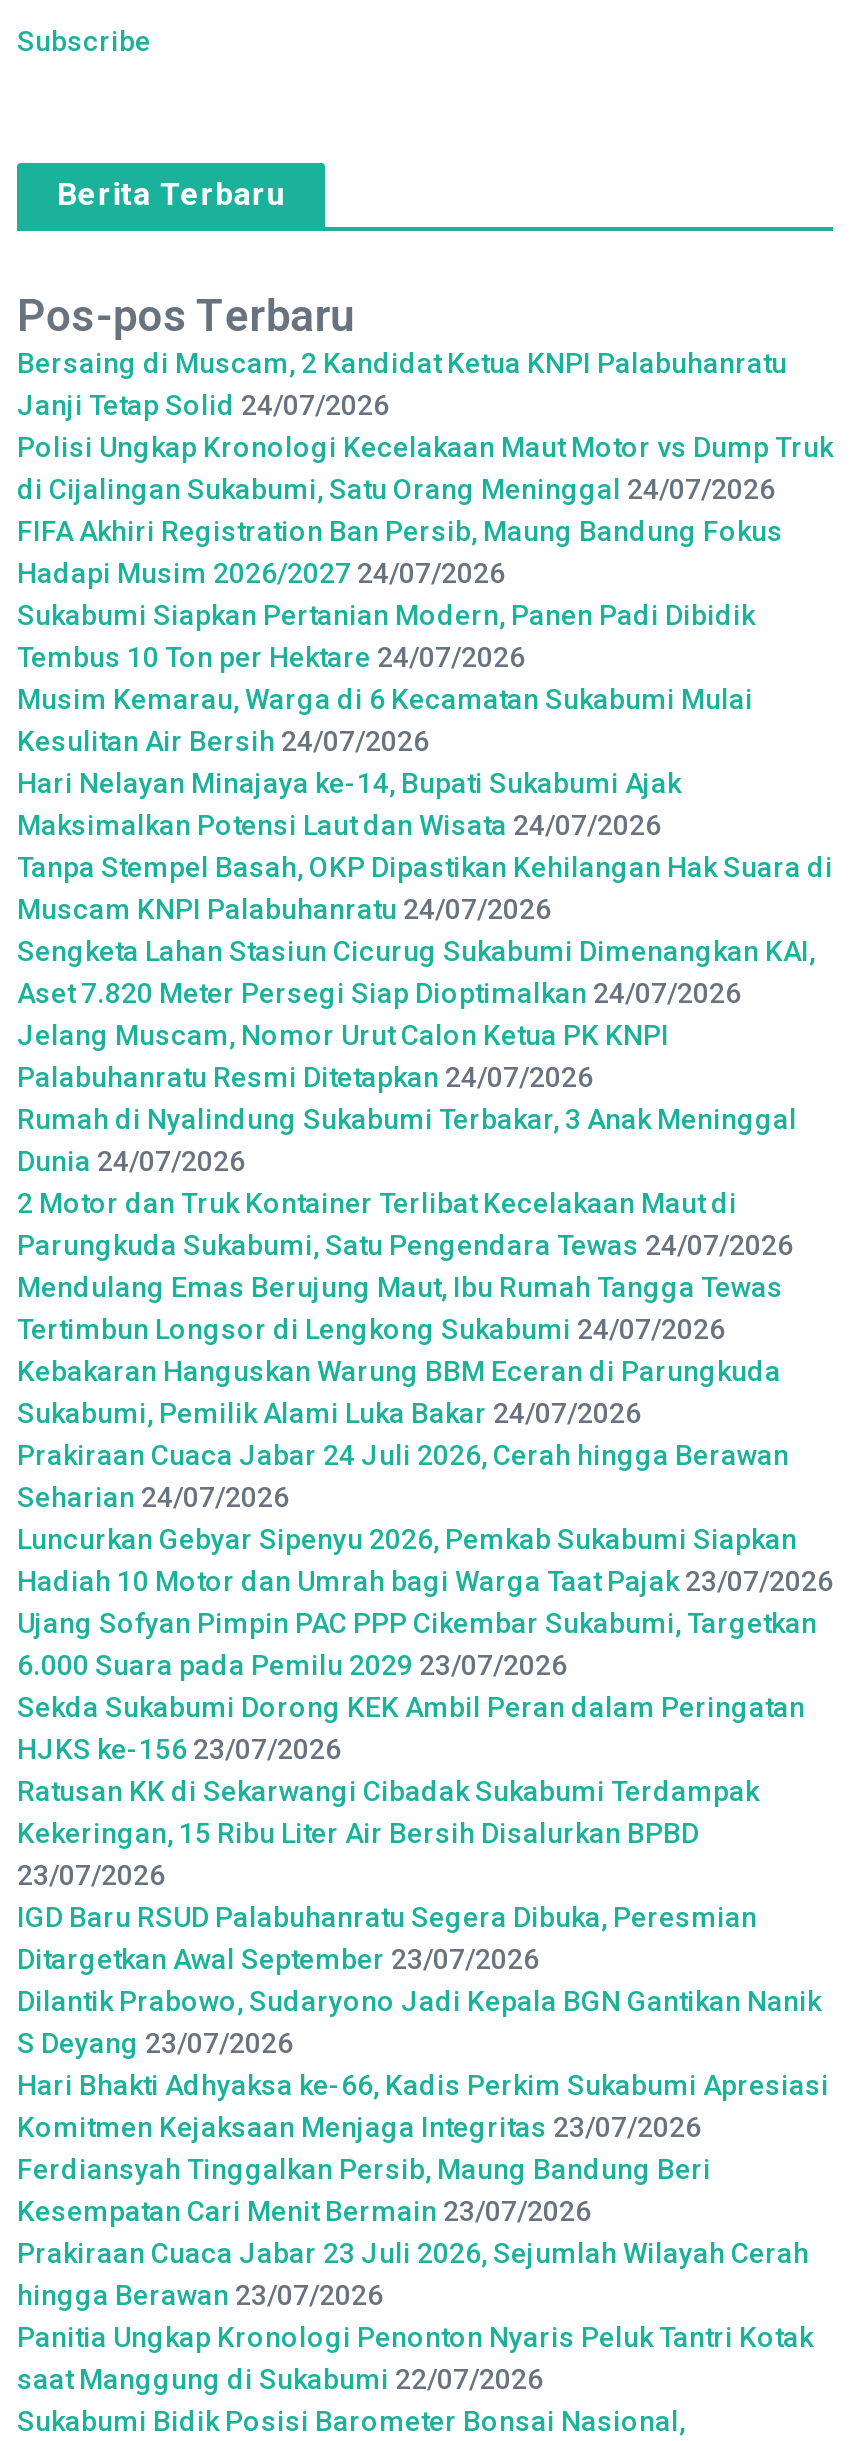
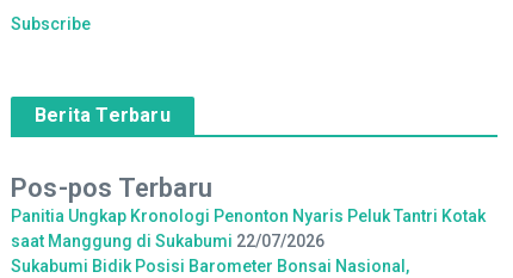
- Bersaing di Muscam, 2 Kandidat Ketua KNPI Palabuhanratu
- Janji Tetap Solid 24/07/2026
- Polisi Ungkap Kronologi Kecelakaan Maut Motor vs Dump Truk
- di Cijalingan Sukabumi, Satu Orang Meninggal 24/07/2026
- FIFA Akhiri Registration Ban Persib, Maung Bandung Fokus
- Hadapi Musim 2026/2027 24/07/2026
- Sukabumi Siapkan Pertanian Modern, Panen Padi Dibidik
- Tembus 10 Ton per Hektare 24/07/2026
- Musim Kemarau, Warga di 6 Kecamatan Sukabumi Mulai
- Kesulitan Air Bersih 24/07/2026
- Hari Nelayan Minajaya ke-14, Bupati Sukabumi Ajak
- Maksimalkan Potensi Laut dan Wisata 24/07/2026
- Tanpa Stempel Basah, OKP Dipastikan Kehilangan Hak Suara di
- Muscam KNPI Palabuhanratu 24/07/2026
- Sengketa Lahan Stasiun Cicurug Sukabumi Dimenangkan KAI,
- Aset 7.820 Meter Persegi Siap Dioptimalkan 24/07/2026
- Jelang Muscam, Nomor Urut Calon Ketua PK KNPI
- Palabuhanratu Resmi Ditetapkan 24/07/2026
- Rumah di Nyalindung Sukabumi Terbakar, 3 Anak Meninggal
- Dunia 24/07/2026
- 2 Motor dan Truk Kontainer Terlibat Kecelakaan Maut di
- Parungkuda Sukabumi, Satu Pengendara Tewas 24/07/2026
- Mendulang Emas Berujung Maut, Ibu Rumah Tangga Tewas
- Tertimbun Longsor di Lengkong Sukabumi 24/07/2026
- Kebakaran Hanguskan Warung BBM Eceran di Parungkuda
- Sukabumi, Pemilik Alami Luka Bakar 24/07/2026
- Prakiraan Cuaca Jabar 24 Juli 2026, Cerah hingga Berawan
- Seharian 24/07/2026
- Luncurkan Gebyar Sipenyu 2026, Pemkab Sukabumi Siapkan
- Hadiah 10 Motor dan Umrah bagi Warga Taat Pajak 23/07/2026
- Ujang Sofyan Pimpin PAC PPP Cikembar Sukabumi, Targetkan
- 6.000 Suara pada Pemilu 2029 23/07/2026
- Sekda Sukabumi Dorong KEK Ambil Peran dalam Peringatan
- HJKS ke-156 23/07/2026
- Ratusan KK di Sekarwangi Cibadak Sukabumi Terdampak
- Kekeringan, 15 Ribu Liter Air Bersih Disalurkan BPBD
- 23/07/2026
- IGD Baru RSUD Palabuhanratu Segera Dibuka, Peresmian
- Ditargetkan Awal September 23/07/2026
- Dilantik Prabowo, Sudaryono Jadi Kepala BGN Gantikan Nanik
- S Deyang 23/07/2026
- Hari Bhakti Adhyaksa ke-66, Kadis Perkim Sukabumi Apresiasi
- Komitmen Kejaksaan Menjaga Integritas 23/07/2026
- Ferdiansyah Tinggalkan Persib, Maung Bandung Beri
- Kesempatan Cari Menit Bermain 23/07/2026
- Prakiraan Cuaca Jabar 23 Juli 2026, Sejumlah Wilayah Cerah
- hingga Berawan 23/07/2026
